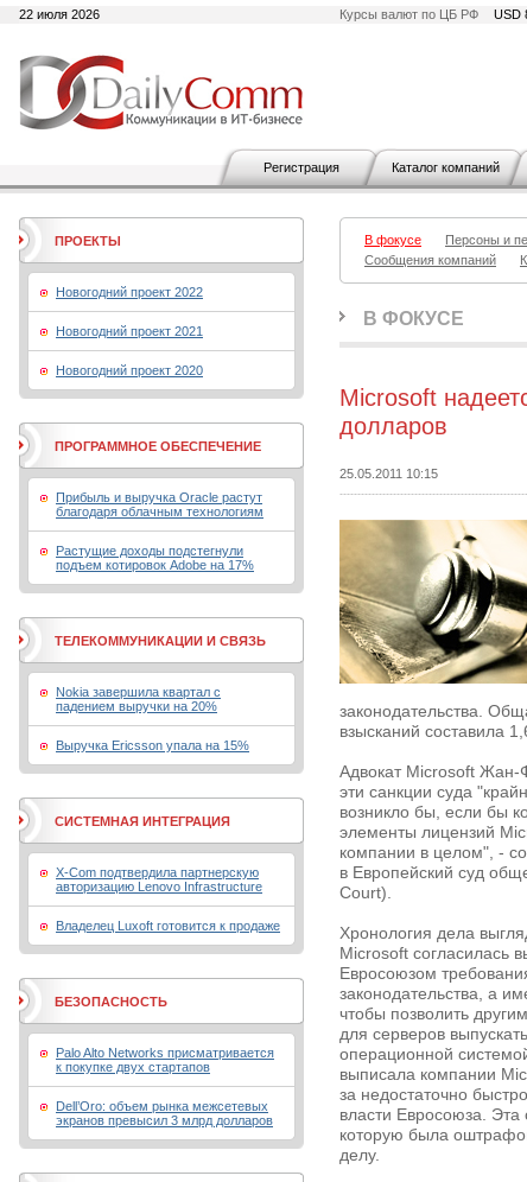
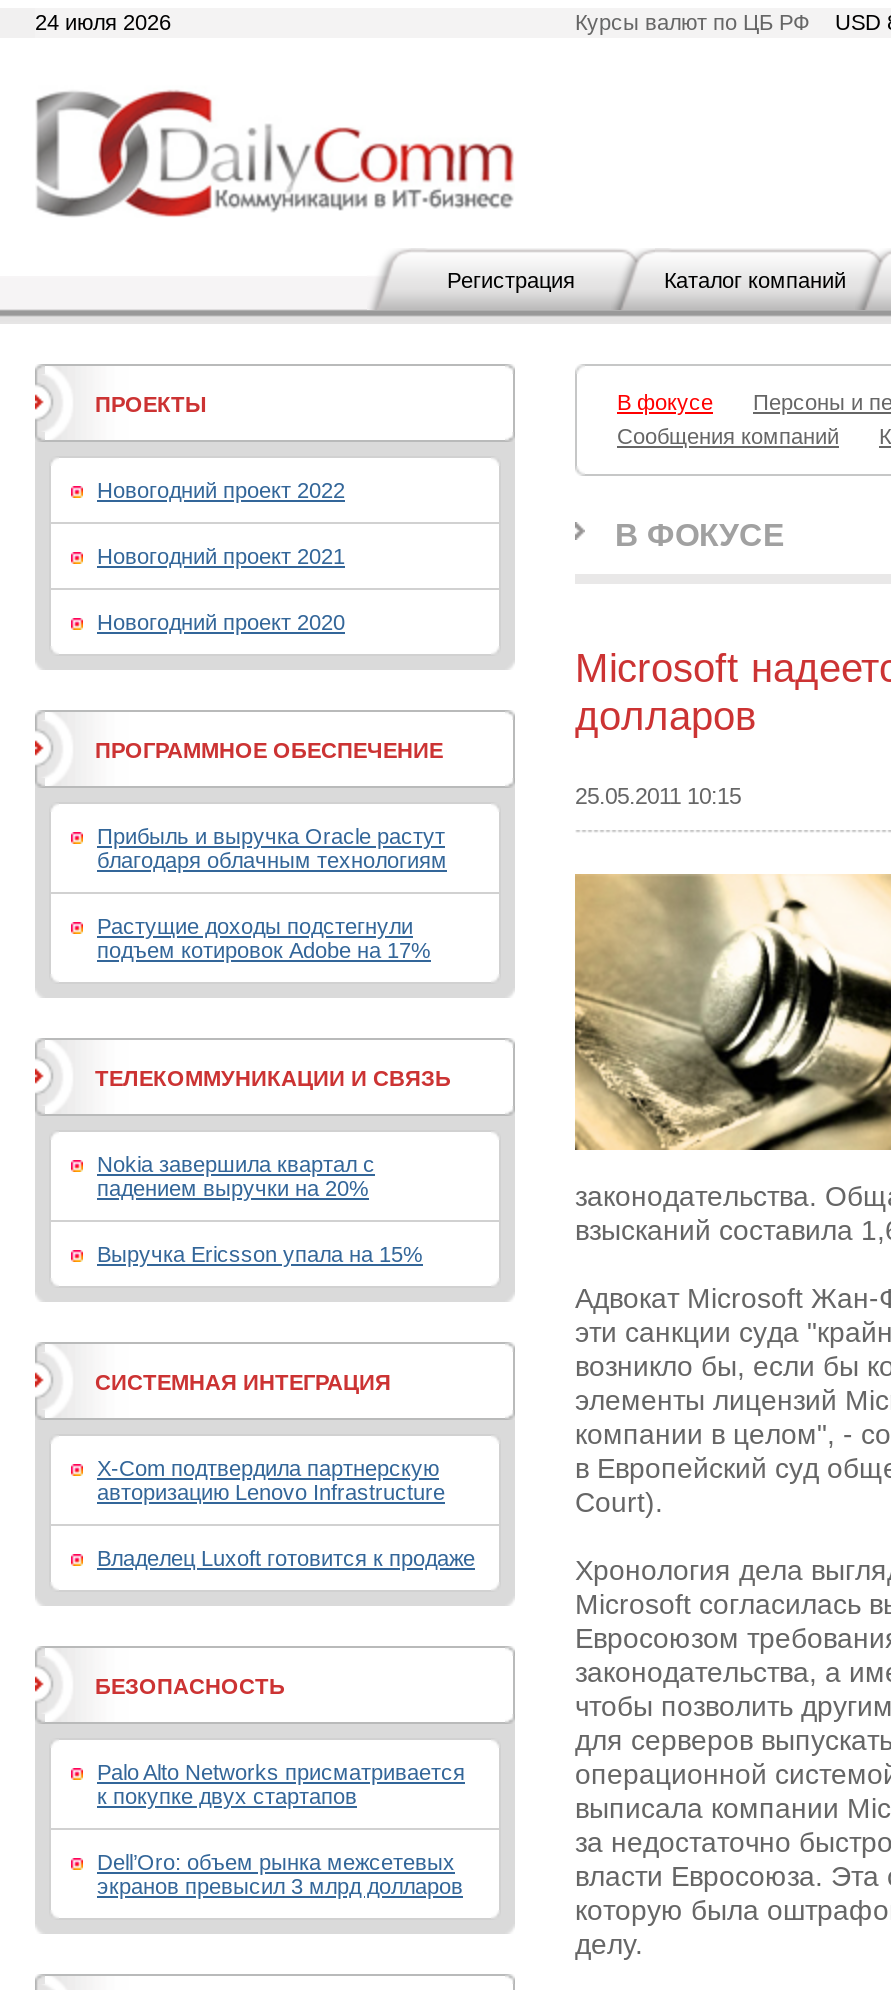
- 22 июля 2026
+ 24 июля 2026
